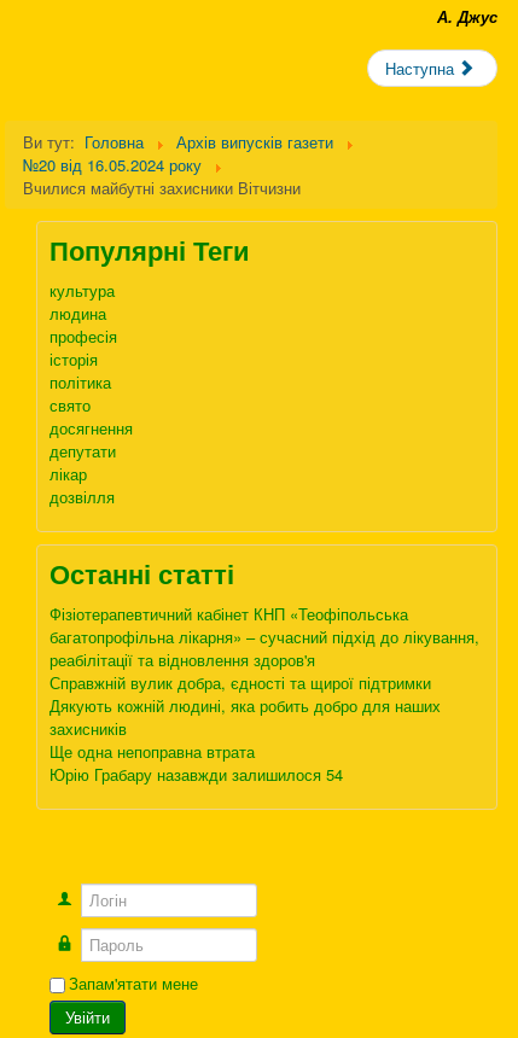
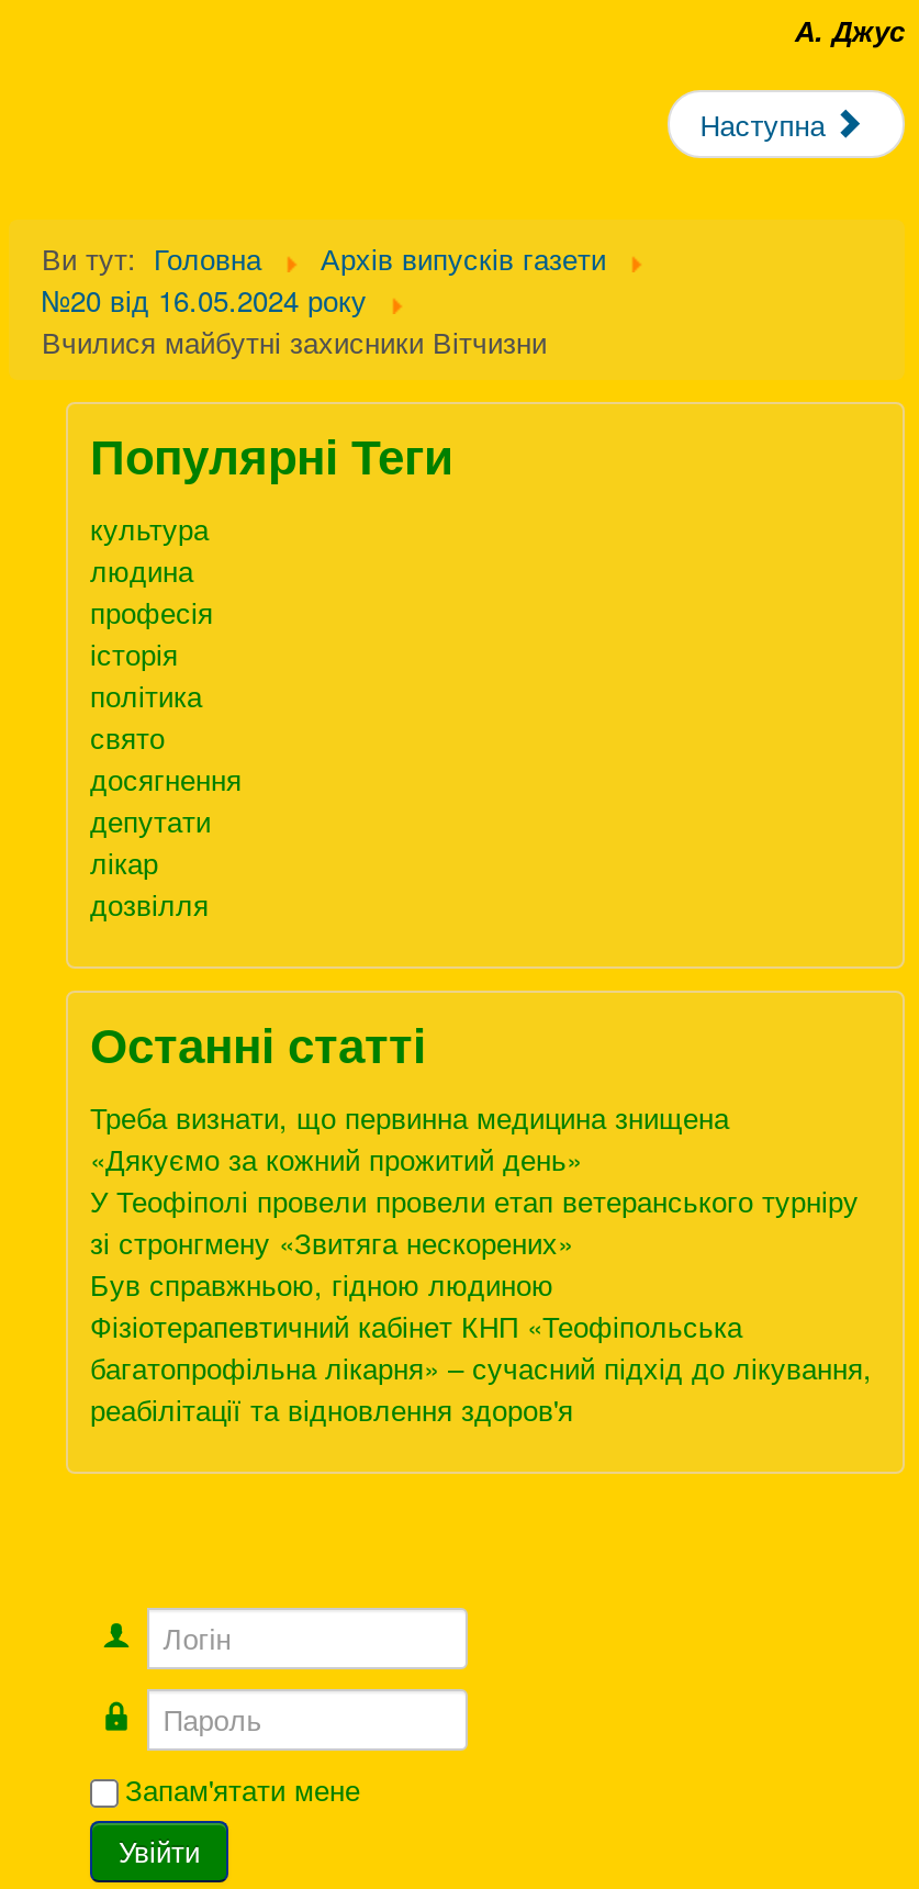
+ Треба визнати, що первинна медицина знищена
+ «Дякуємо за кожний прожитий день»
+ У Теофіполі провели провели етап ветеранського турніру
+ зі стронгмену «Звитяга нескорених»
+ Був справжньою, гідною людиною

moved down: Фізіотерапевтичний кабінет КНП «Теофіпольська | багатопрофільна лікарня» – сучасний підхід до лікування, | реабілітації та відновлення здоров'я

- Справжній вулик добра, єдності та щирої підтримки
- Дякують кожній людині, яка робить добро для наших
- захисників
- Ще одна непоправна втрата
- Юрію Грабару назавжди залишилося 54
